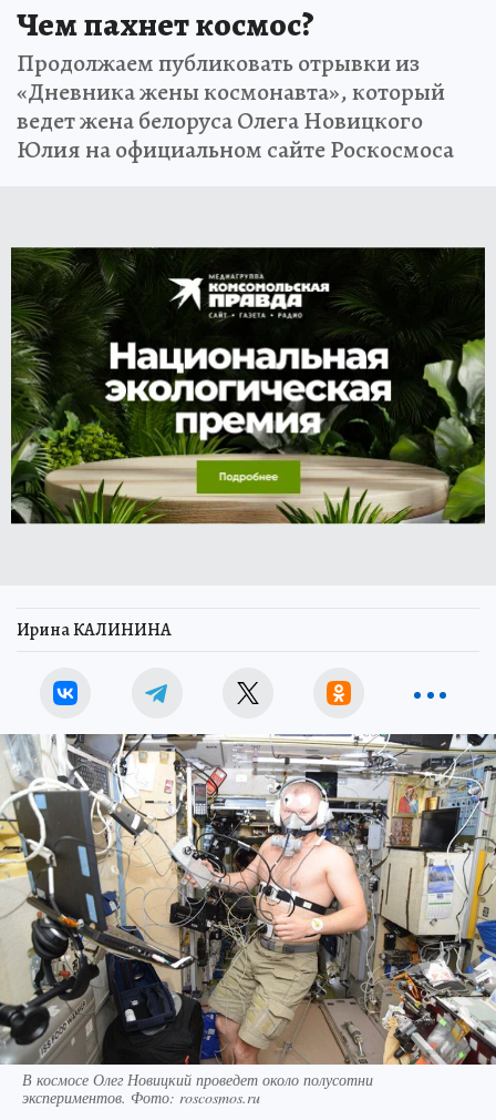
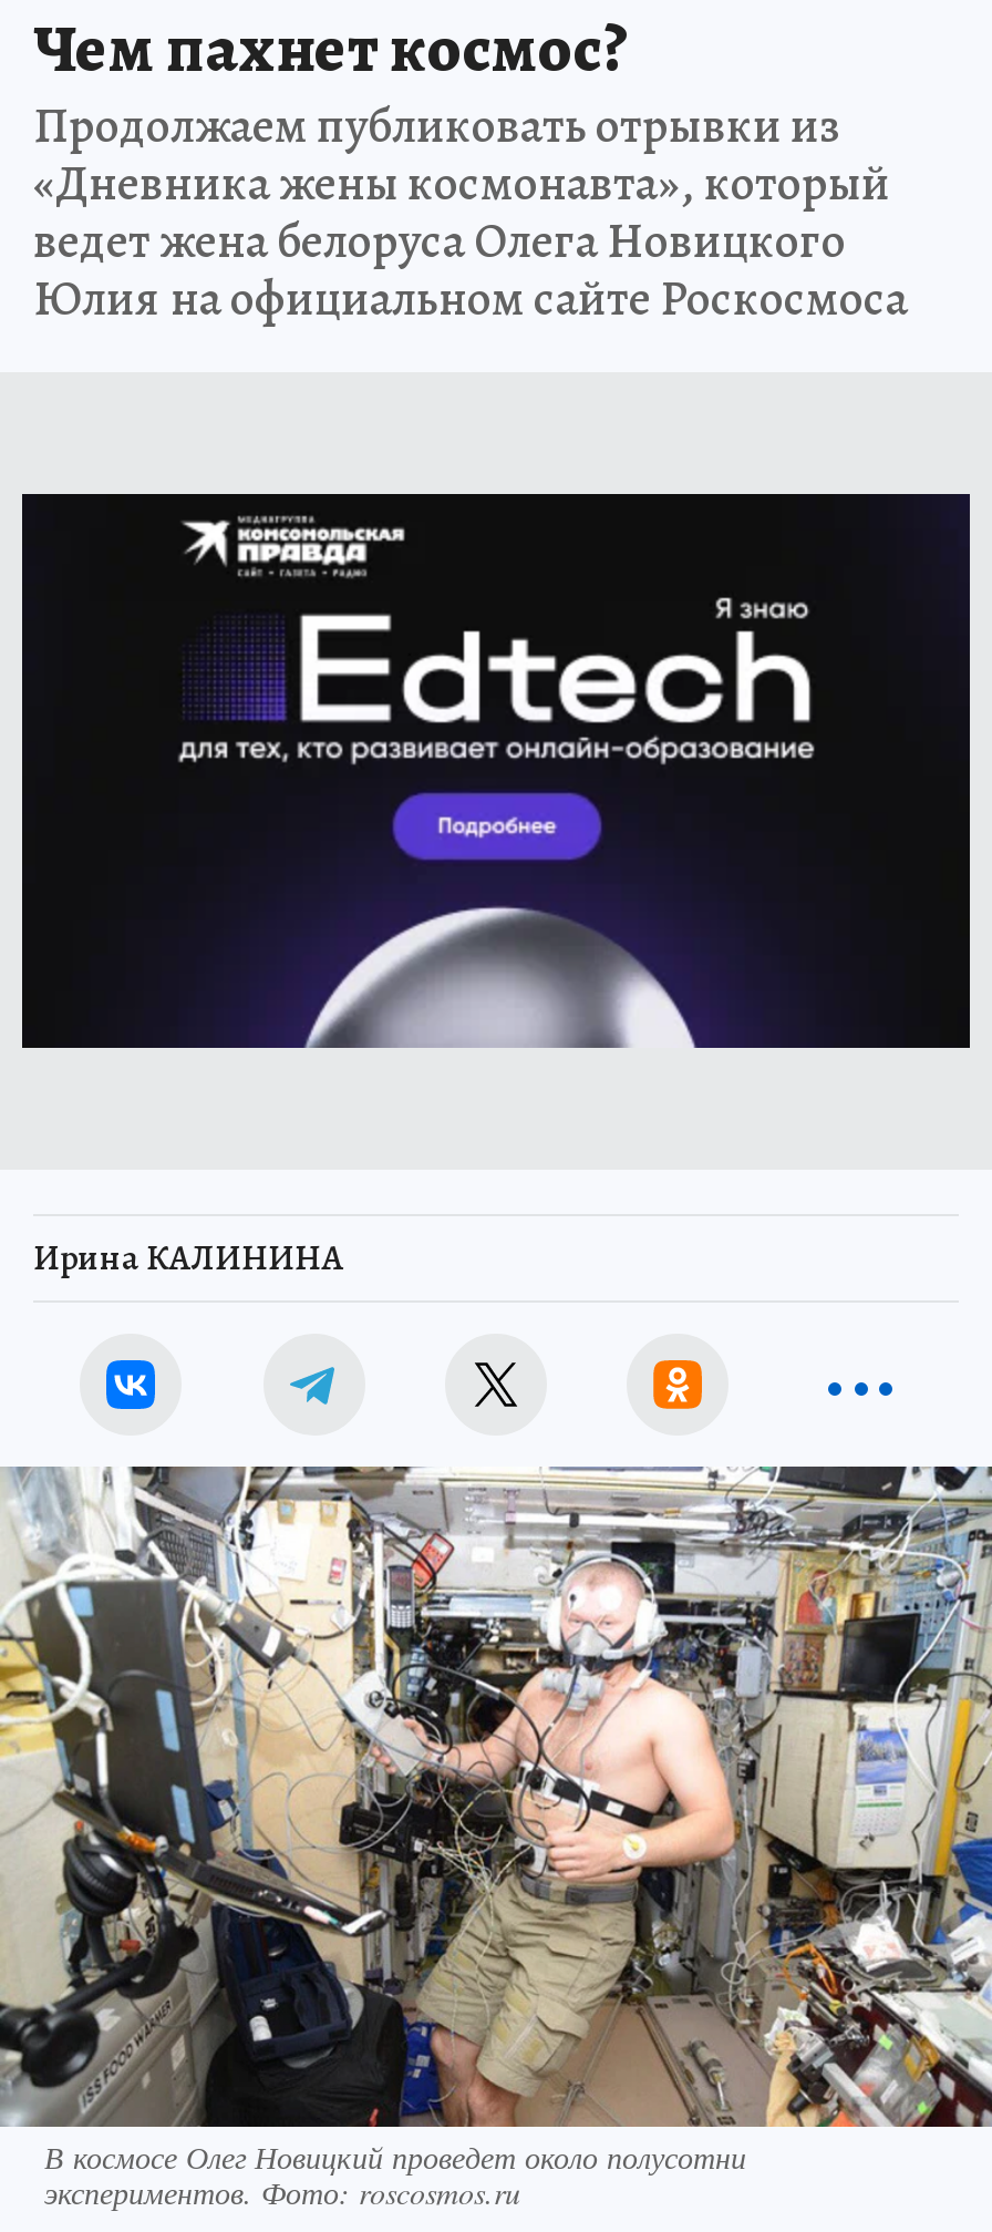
- [image]
+ [image]
